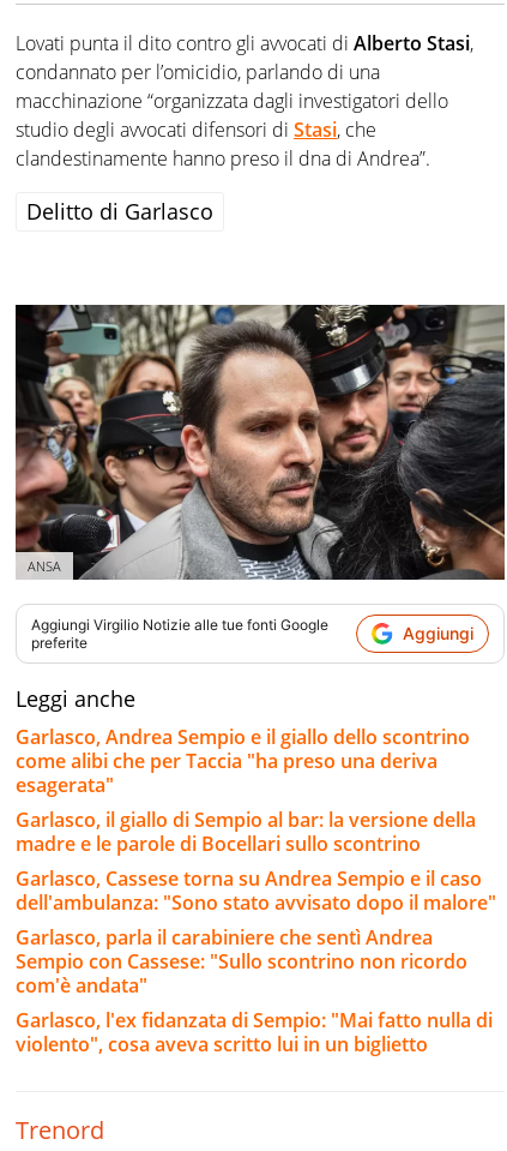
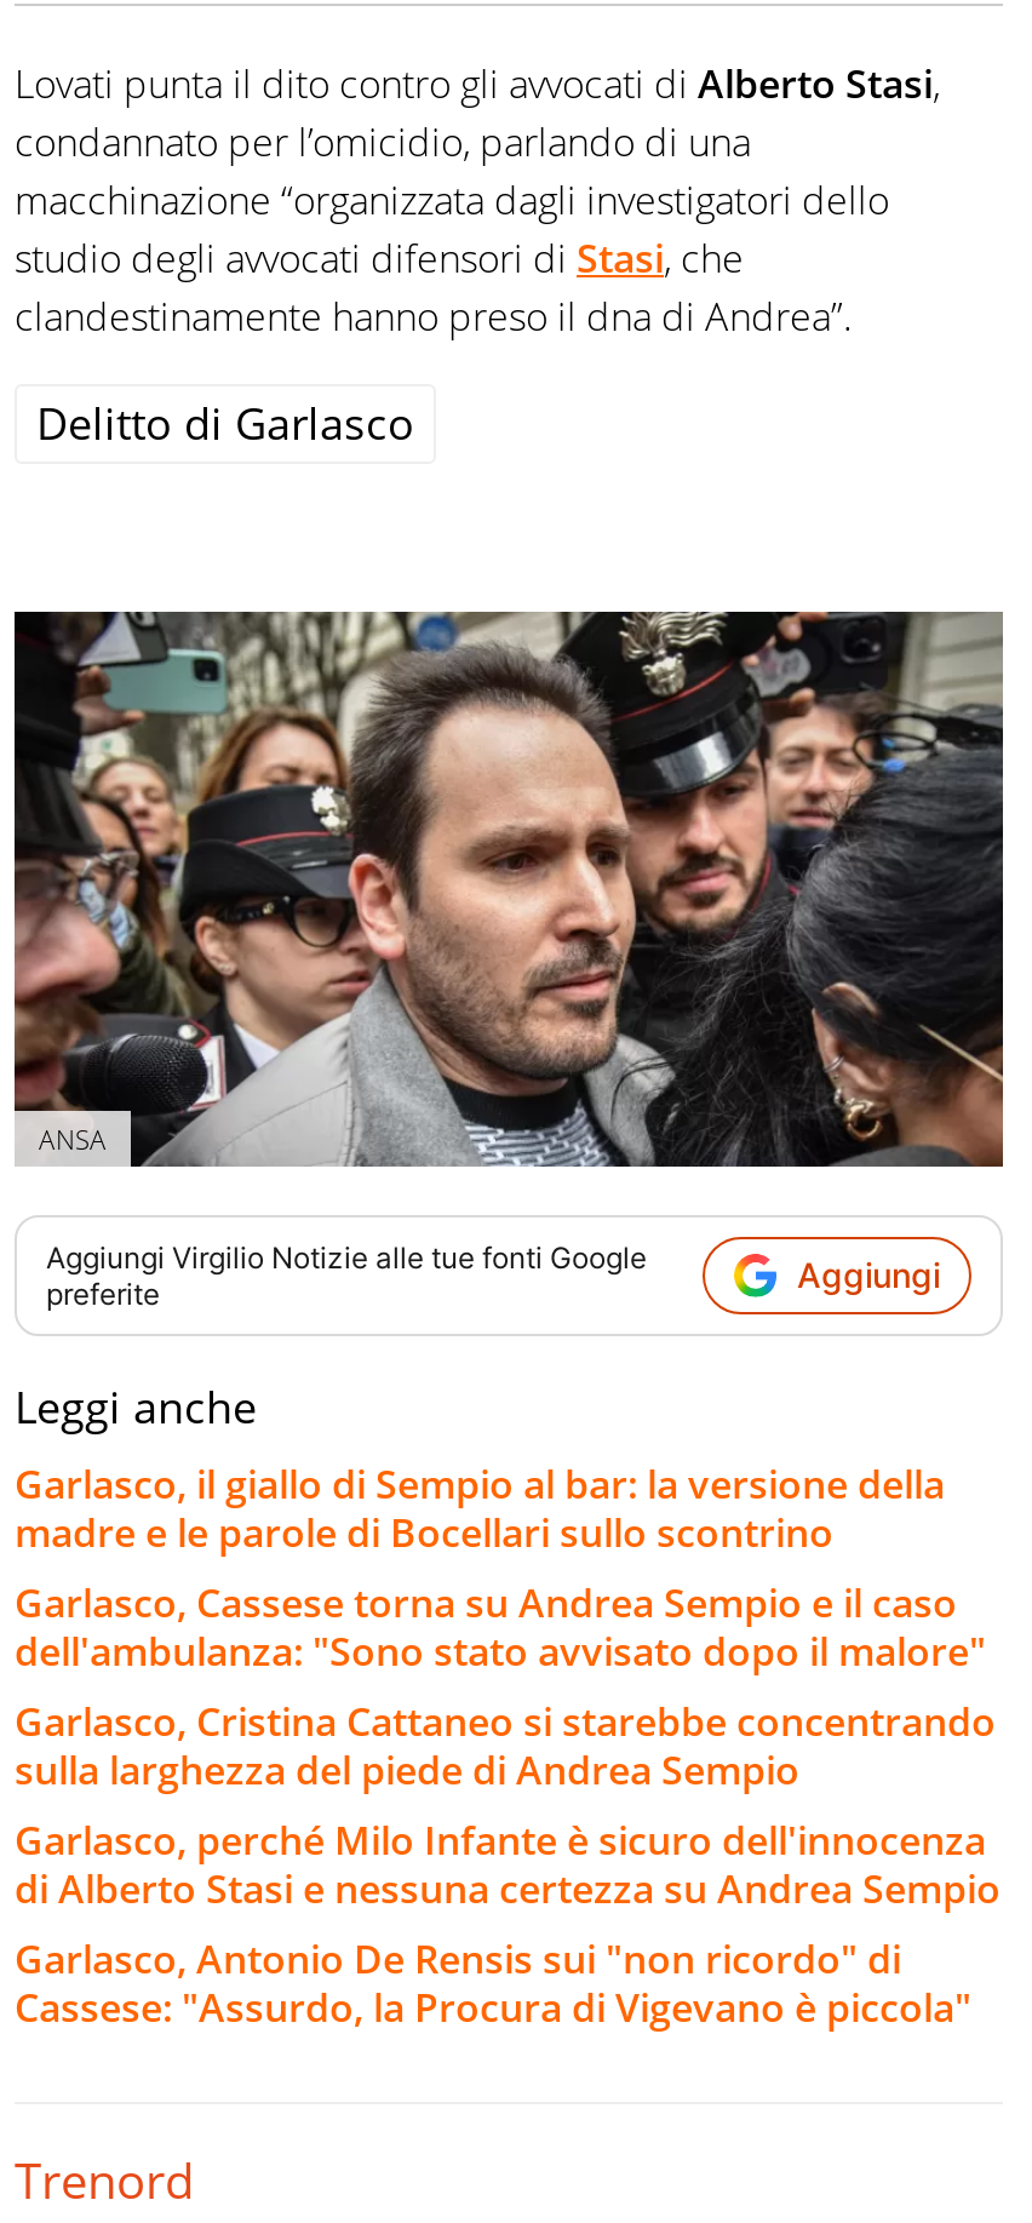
- Garlasco, Andrea Sempio e il giallo dello scontrino
- come alibi che per Taccia "ha preso una deriva
- esagerata"

moved up: Garlasco, il giallo di Sempio al bar: la versione della | madre e le parole di Bocellari sullo scontrino | Garlasco, Cassese torna su Andrea Sempio e il caso | dell'ambulanza: "Sono stato avvisato dopo il malore"

- Garlasco, parla il carabiniere che sentì Andrea
- Sempio con Cassese: "Sullo scontrino non ricordo
- com'è andata"
- Garlasco, l'ex fidanzata di Sempio: "Mai fatto nulla di
- violento", cosa aveva scritto lui in un biglietto
+ Garlasco, Cristina Cattaneo si starebbe concentrando
+ sulla larghezza del piede di Andrea Sempio
+ Garlasco, perché Milo Infante è sicuro dell'innocenza
+ di Alberto Stasi e nessuna certezza su Andrea Sempio
+ Garlasco, Antonio De Rensis sui "non ricordo" di
+ Cassese: "Assurdo, la Procura di Vigevano è piccola"
